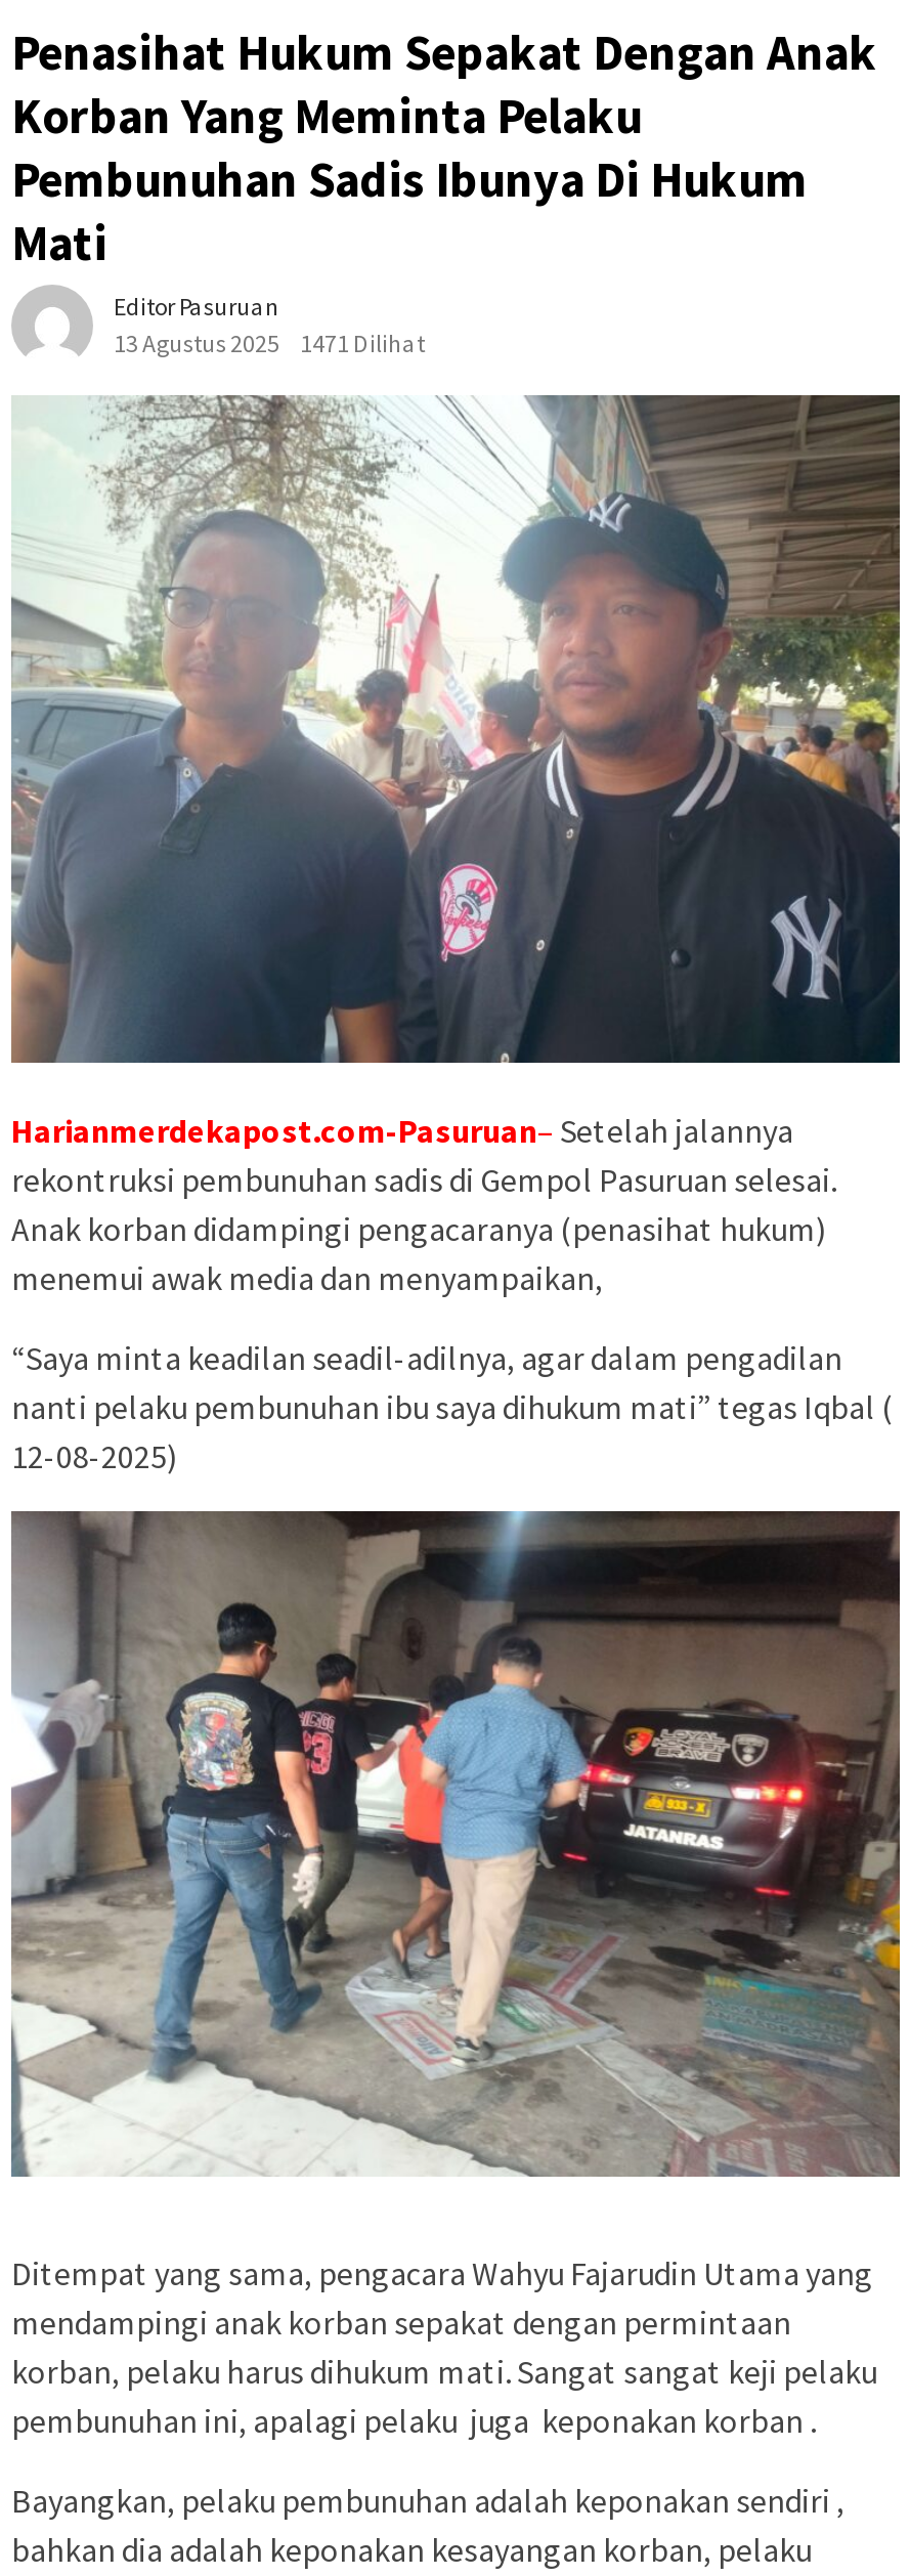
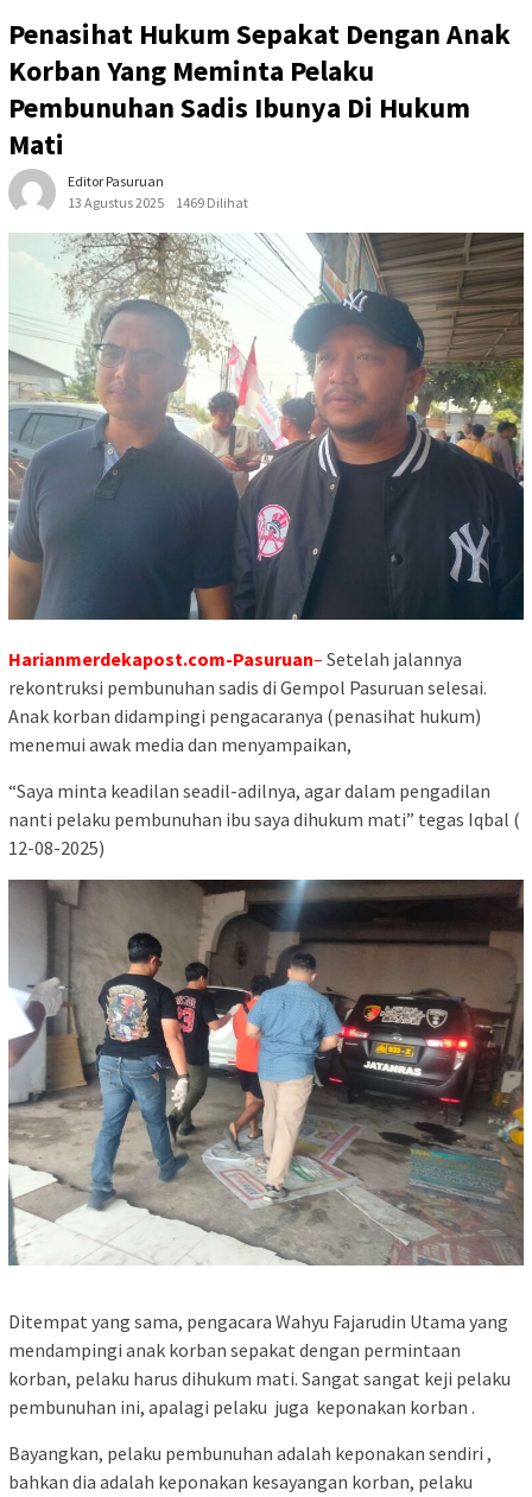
- 13 Agustus 2025 1471 Dilihat
+ 13 Agustus 2025 1469 Dilihat
